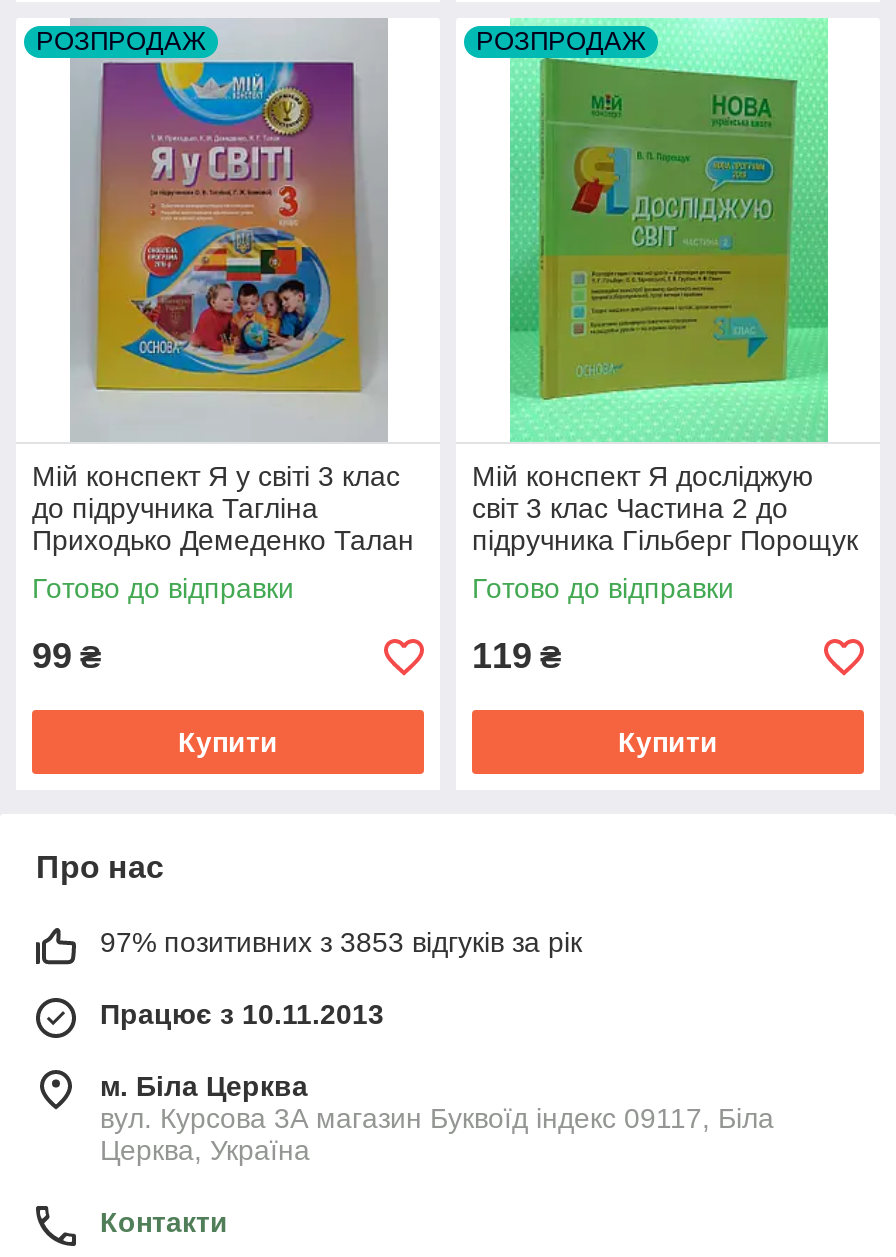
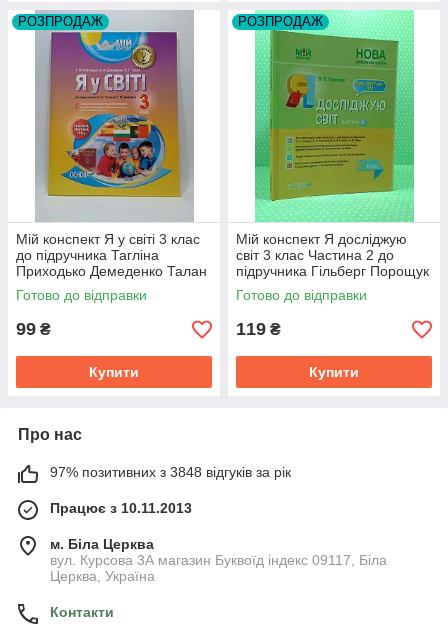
- 97% позитивних з 3853 відгуків за рік
+ 97% позитивних з 3848 відгуків за рік
